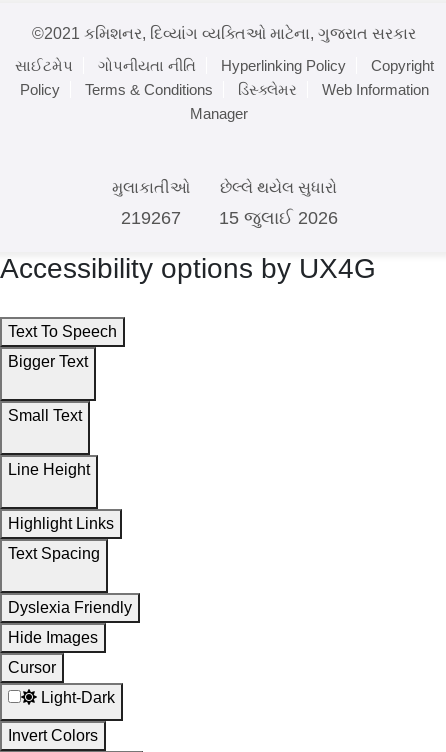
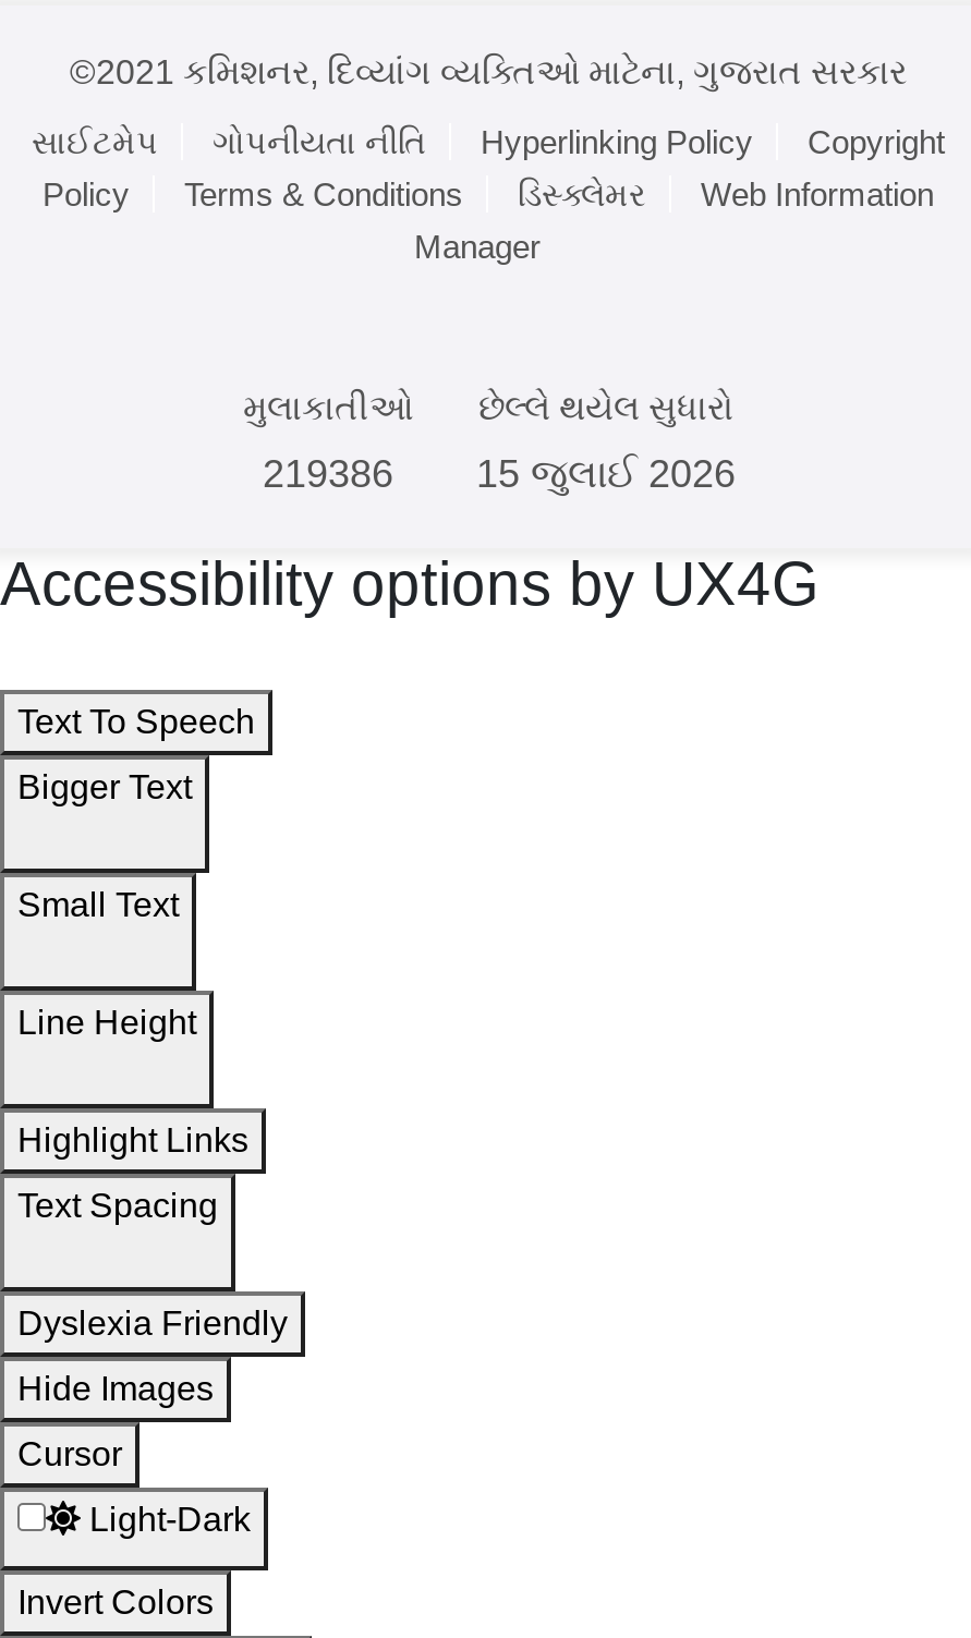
- 219267
+ 219386
